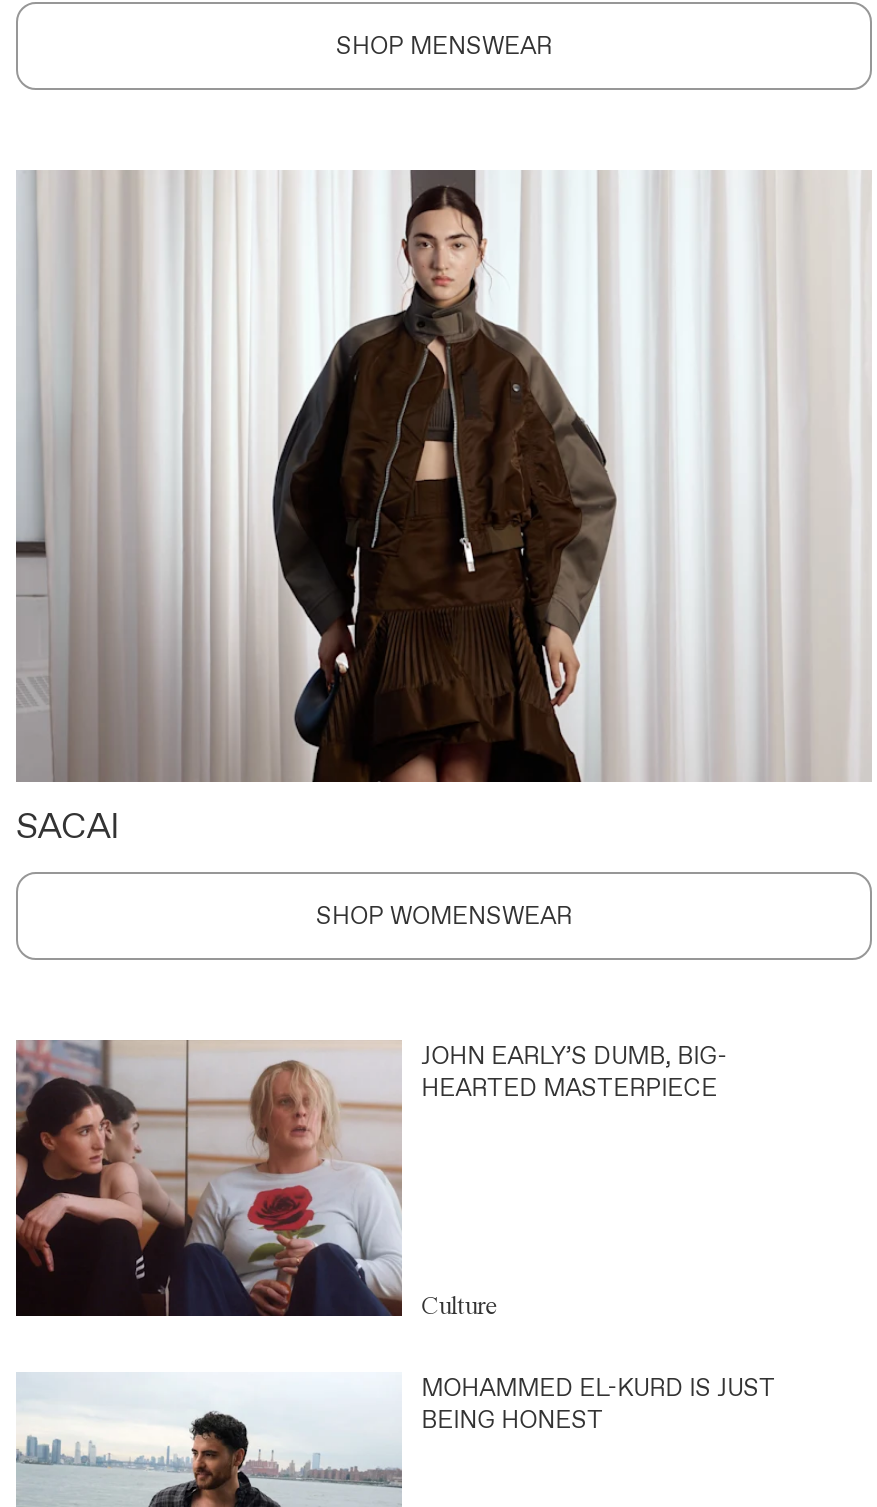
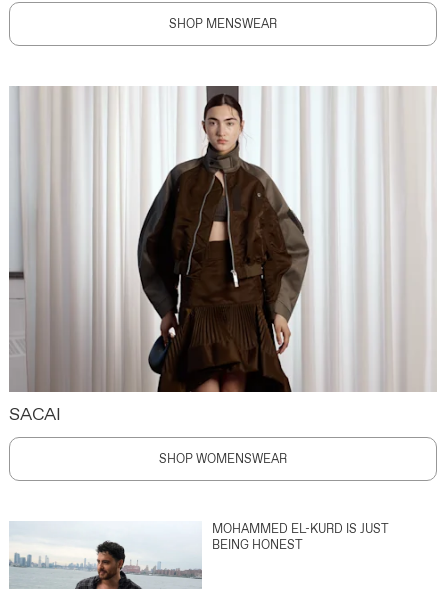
- [image]
- JOHN EARLY’S DUMB, BIG-
- HEARTED MASTERPIECE

- Culture
